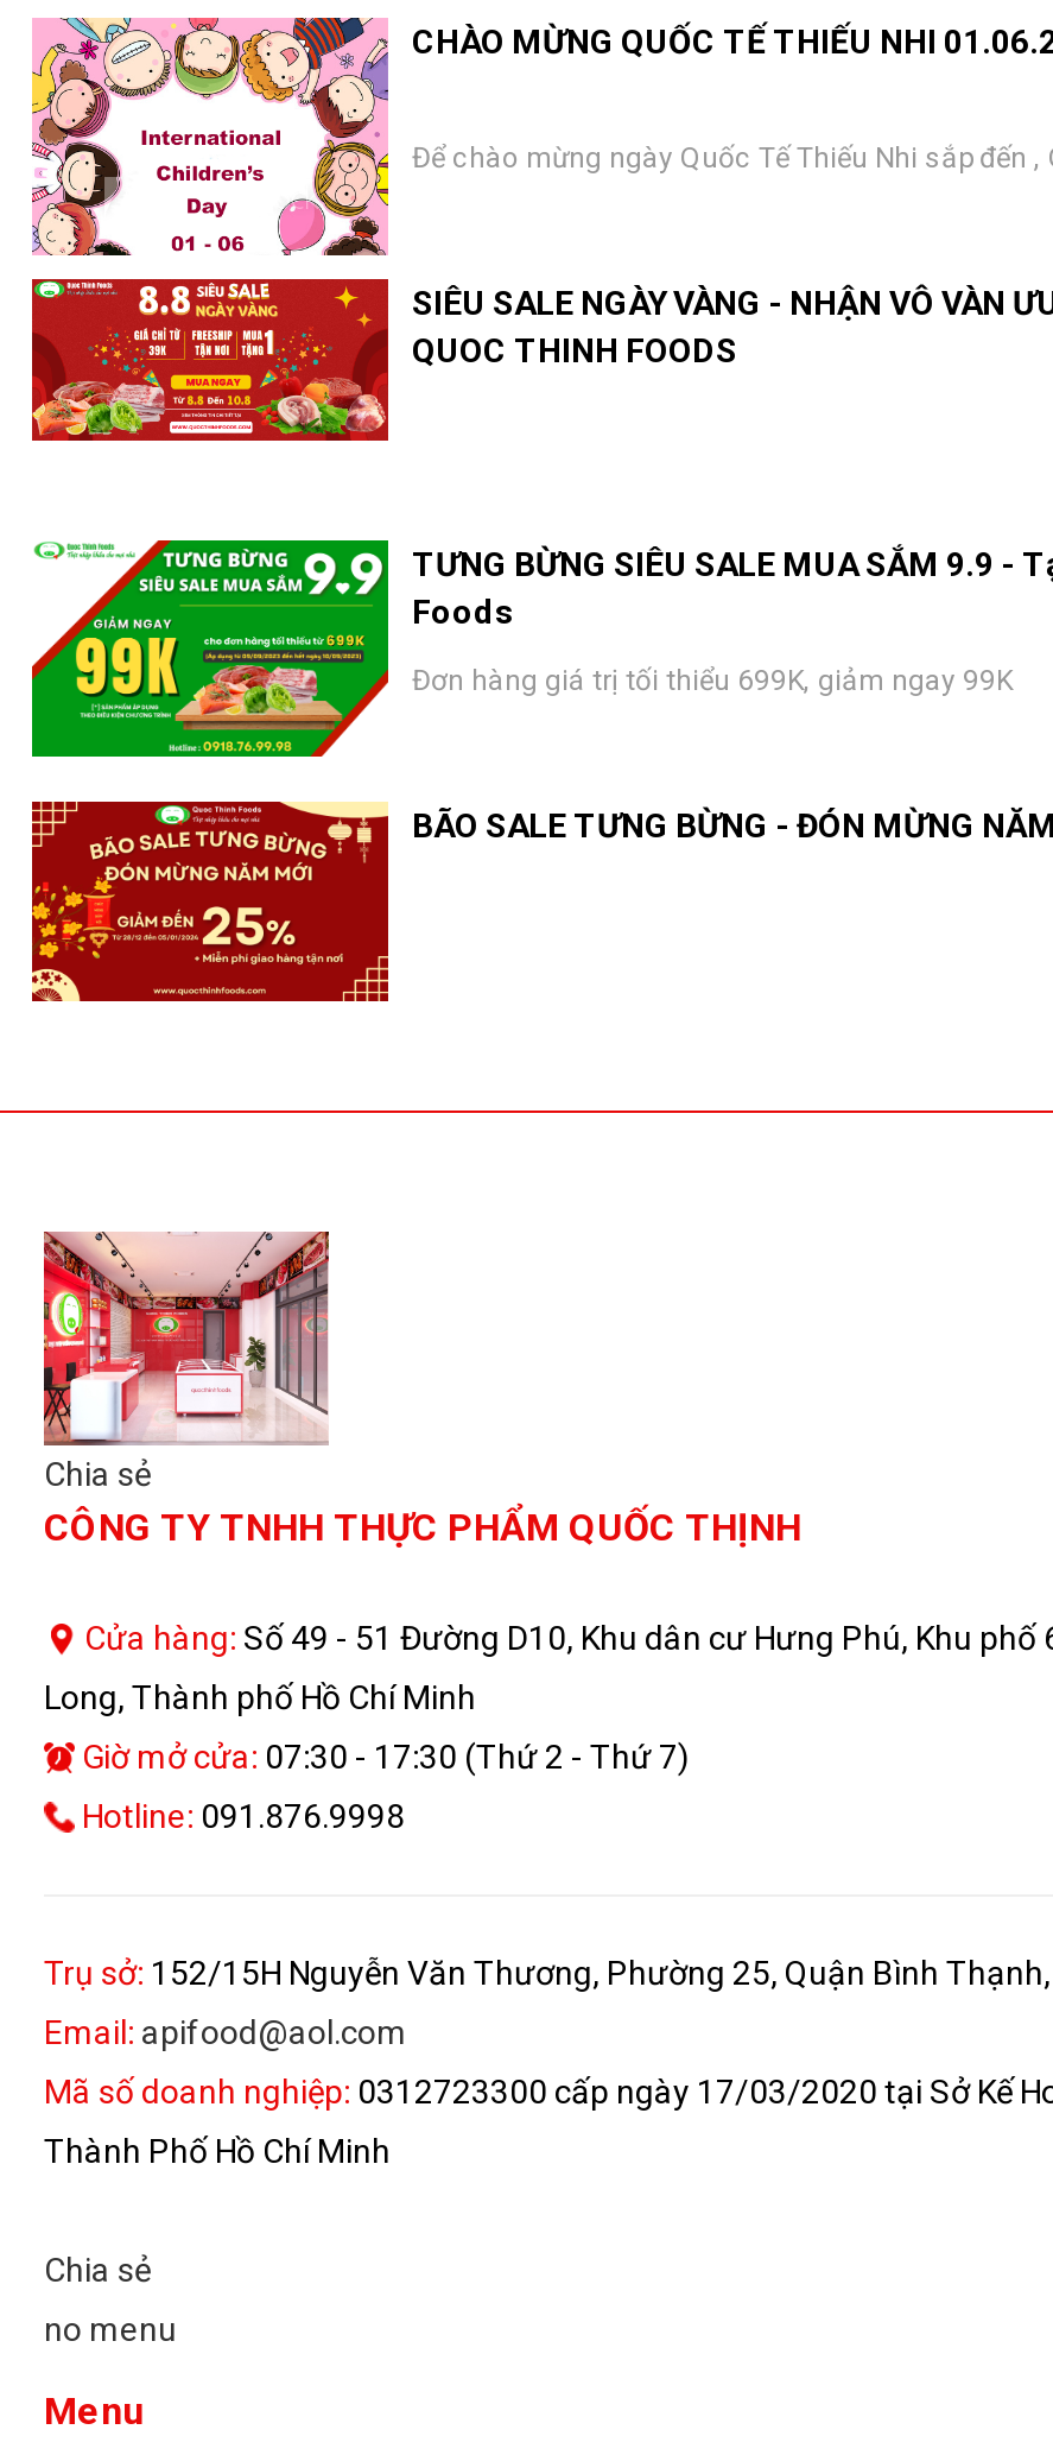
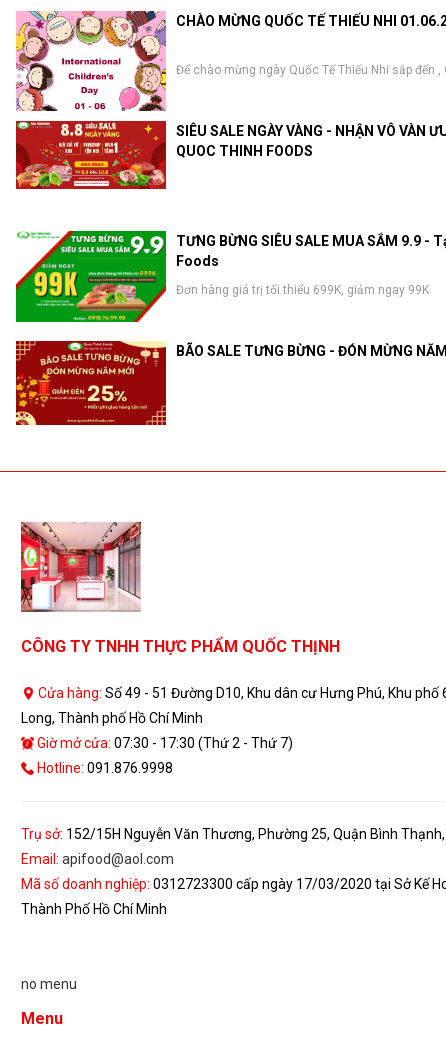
- Chia sẻ

- Chia sẻ
